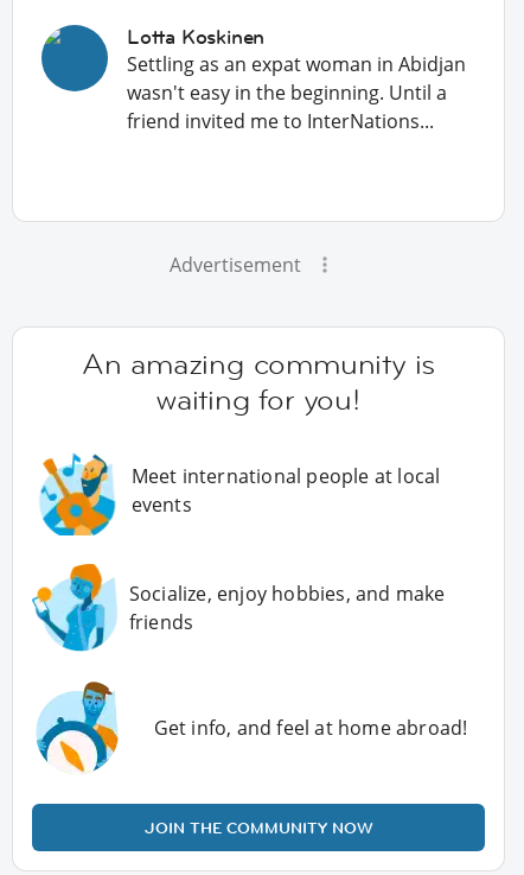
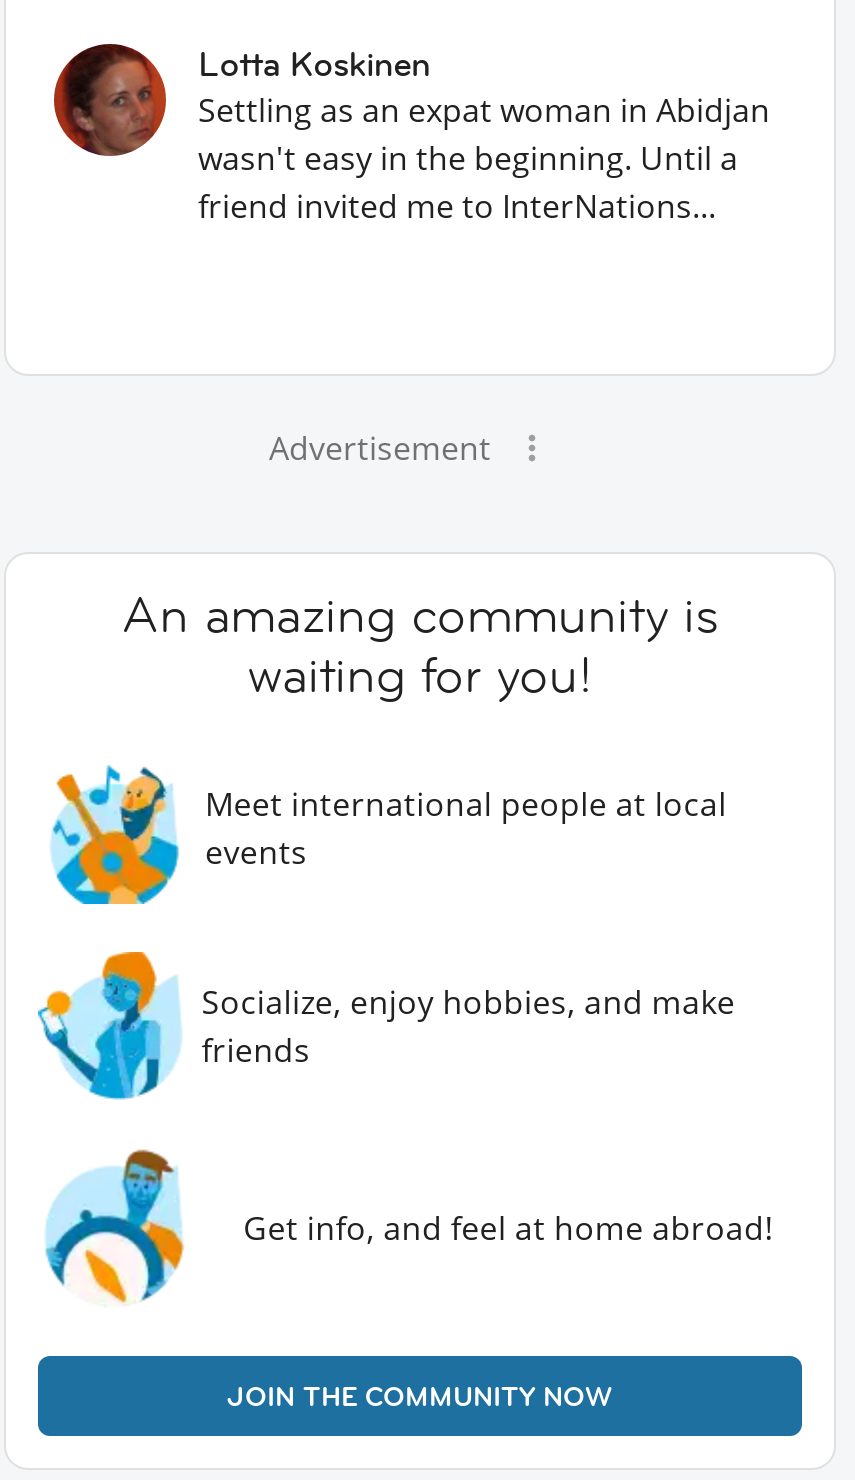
- [image]
+ [image]
